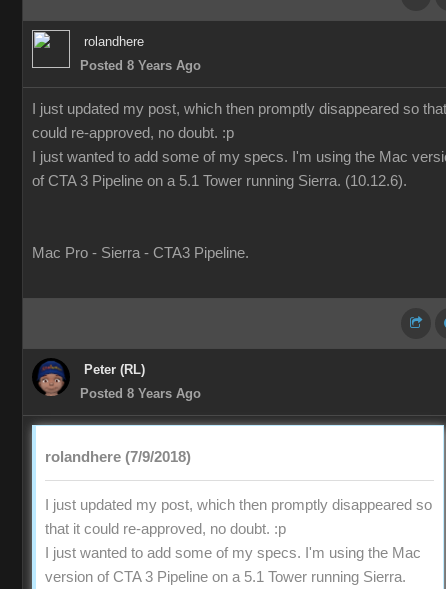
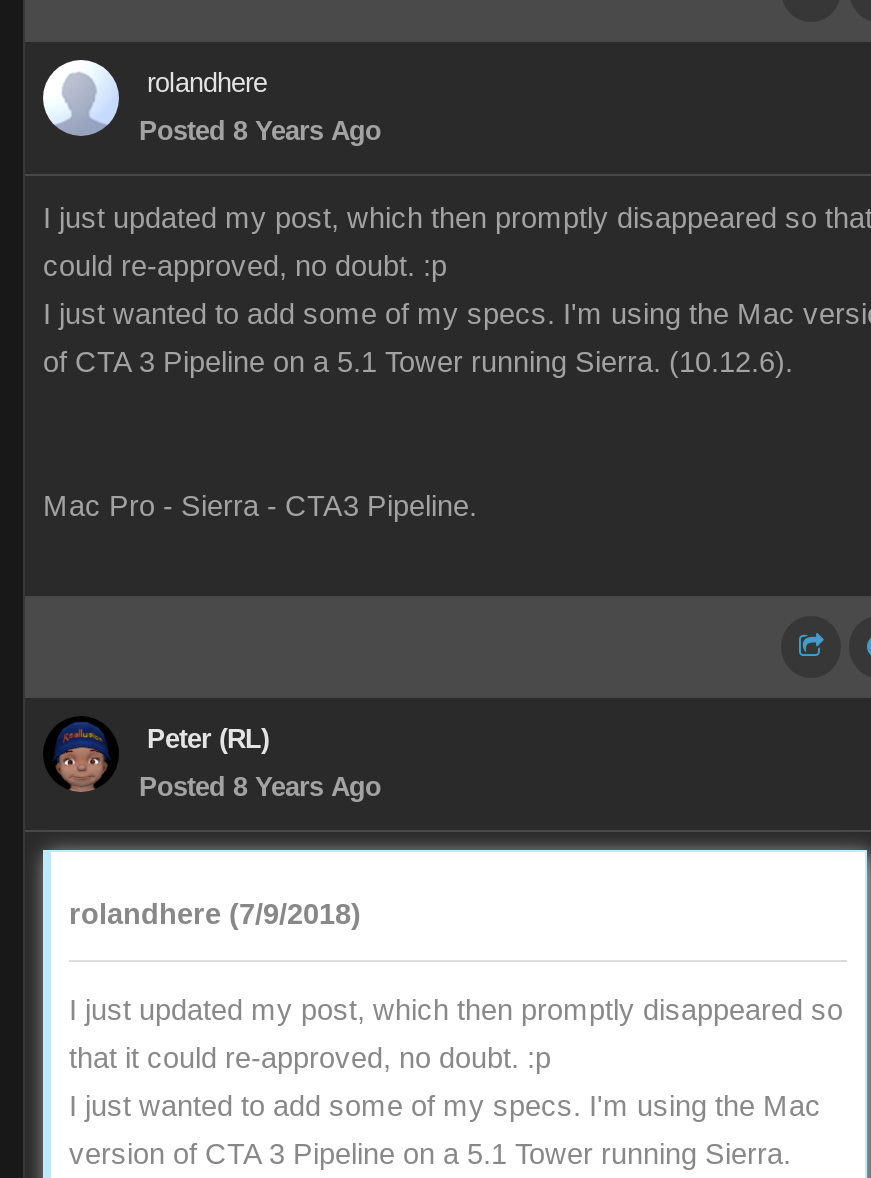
- [image]
+ [image]
